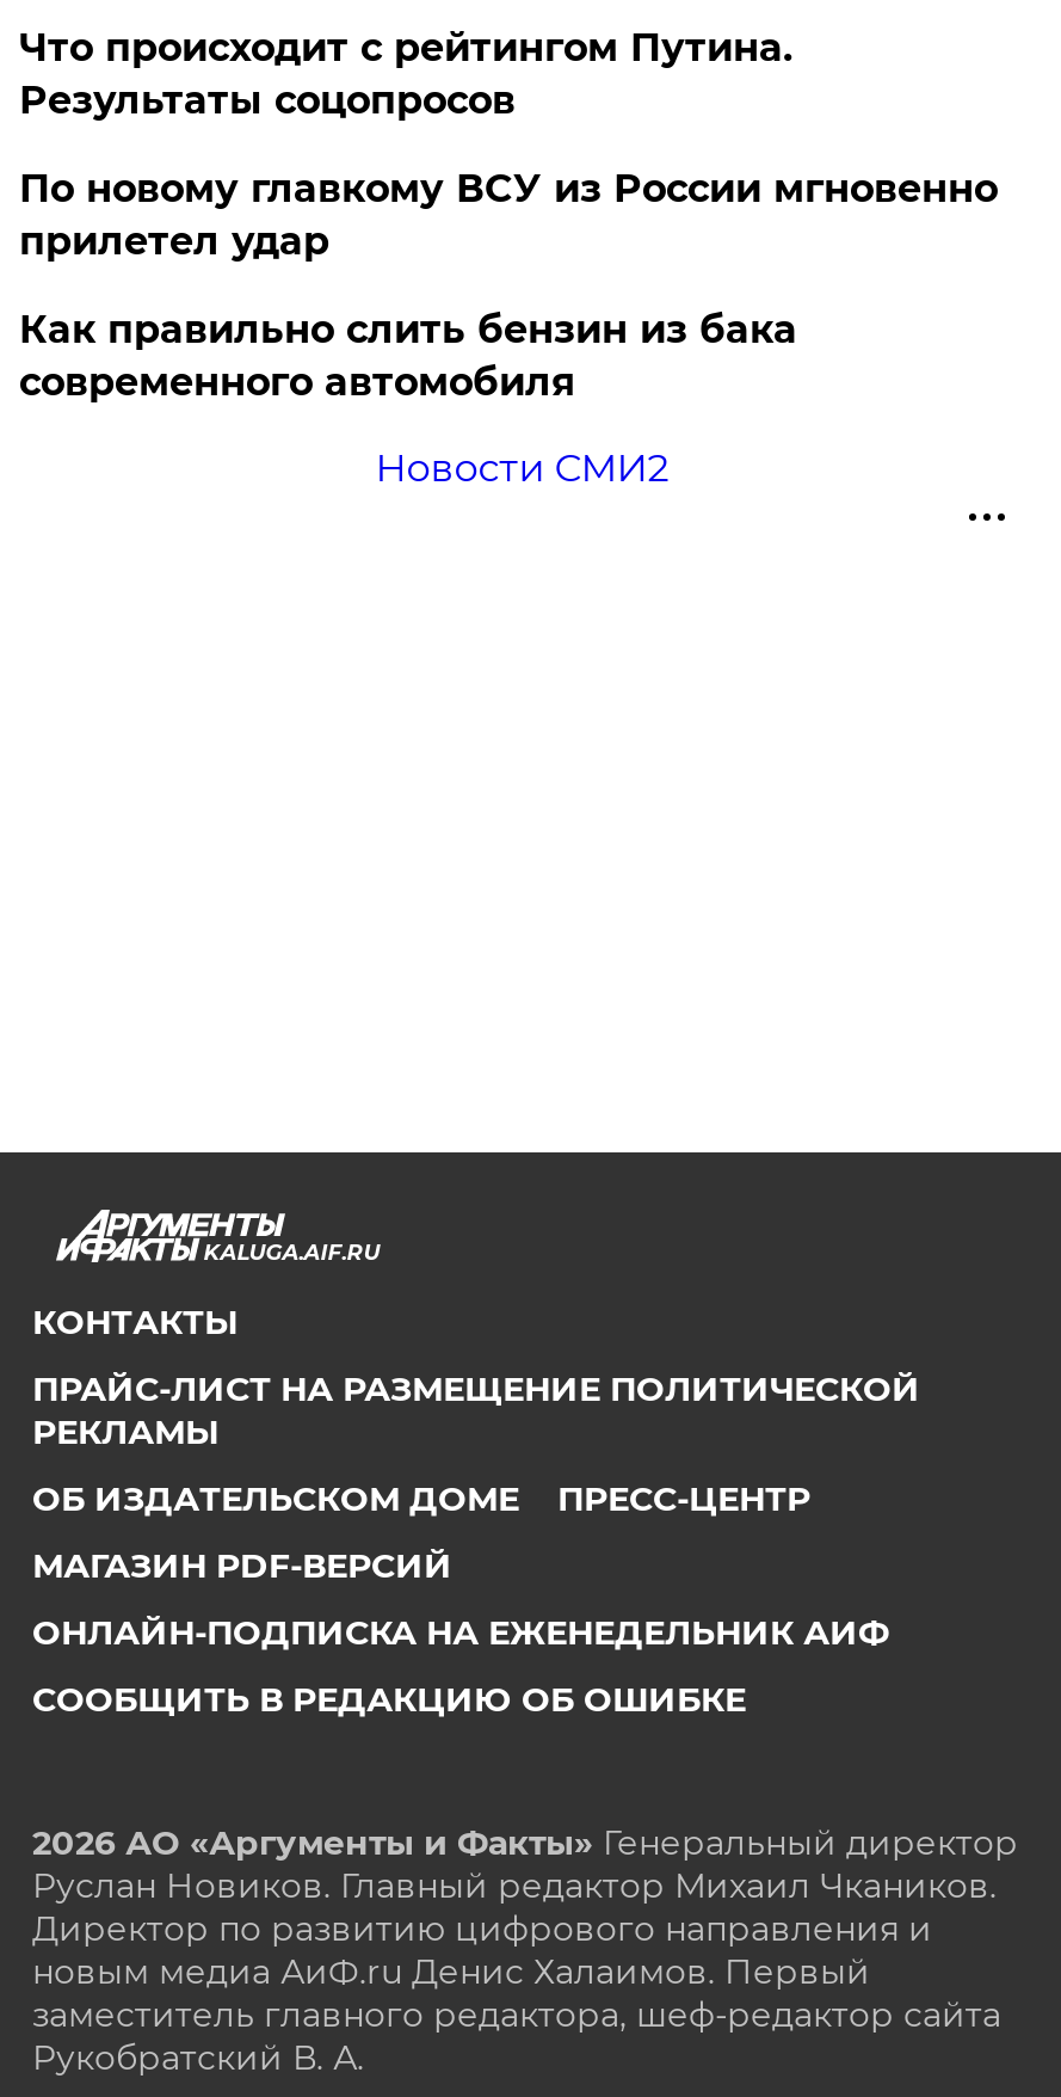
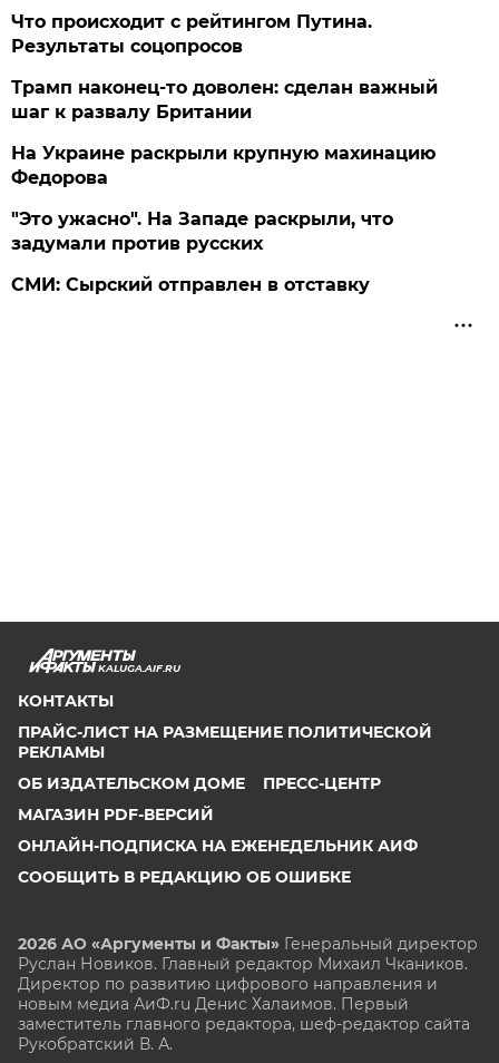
- По новому главкому ВСУ из России мгновенно
- прилетел удар
- Как правильно слить бензин из бака
- современного автомобиля
- Новости СМИ2
+ Трамп наконец-то доволен: сделан важный
+ шаг к развалу Британии
+ На Украине раскрыли крупную махинацию
+ Федорова
+ "Это ужасно". На Западе раскрыли, что
+ задумали против русских
+ СМИ: Сырский отправлен в отставку
